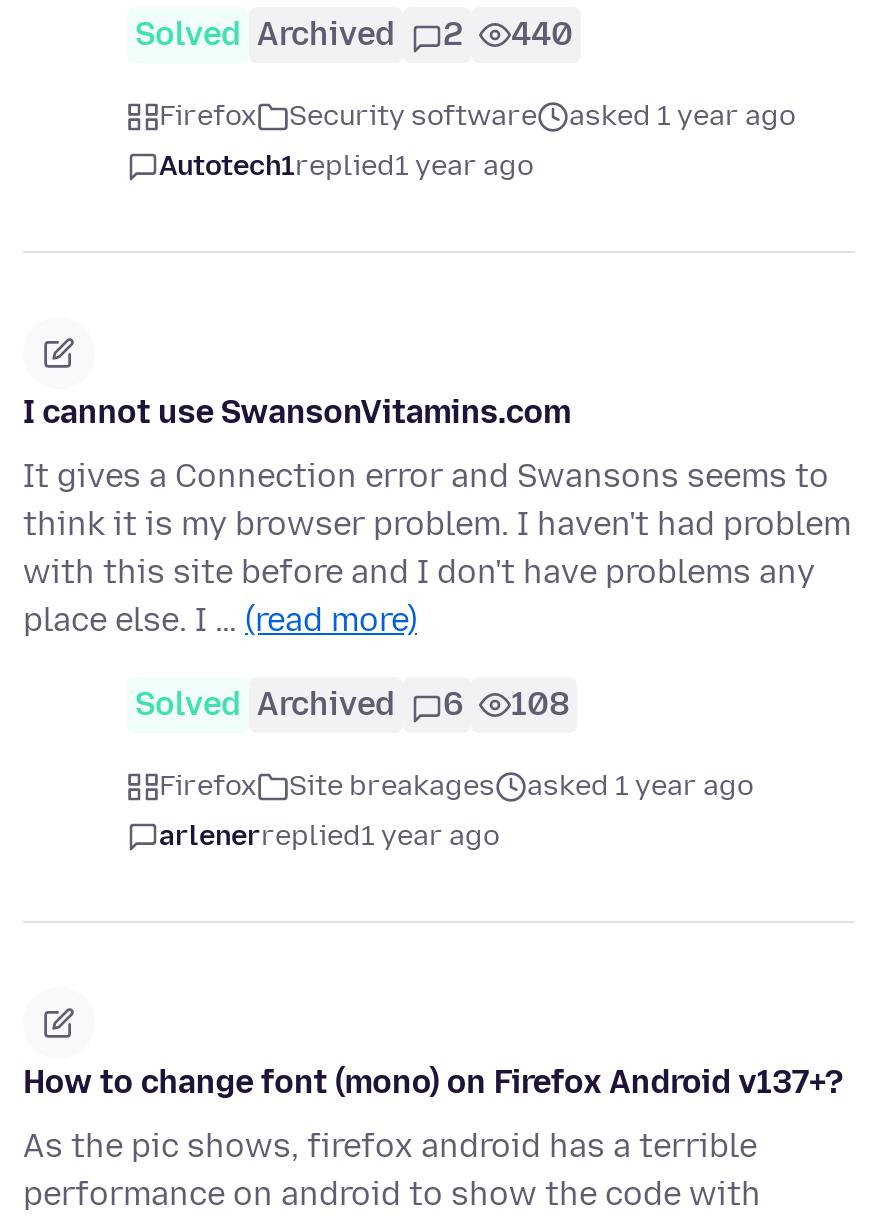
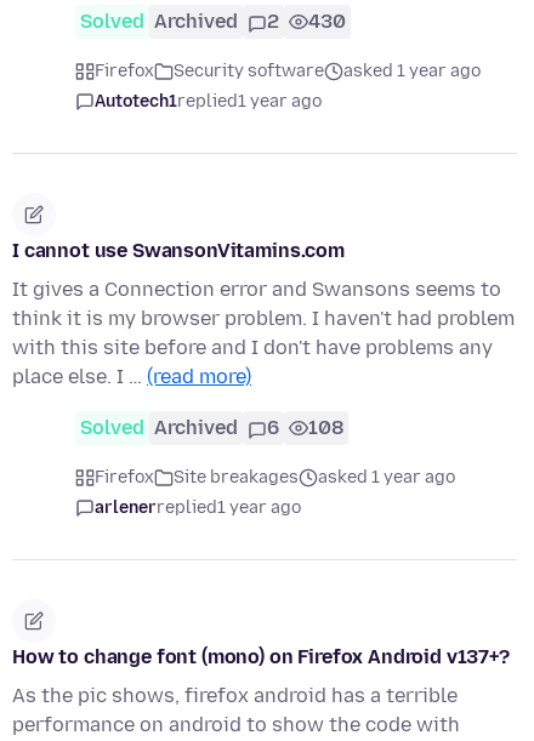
- Solved Archived 2 440
+ Solved Archived 2 430
